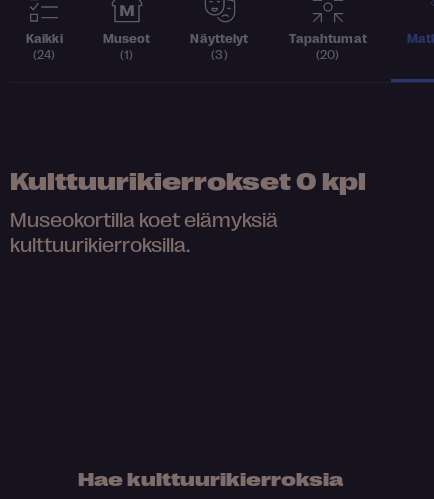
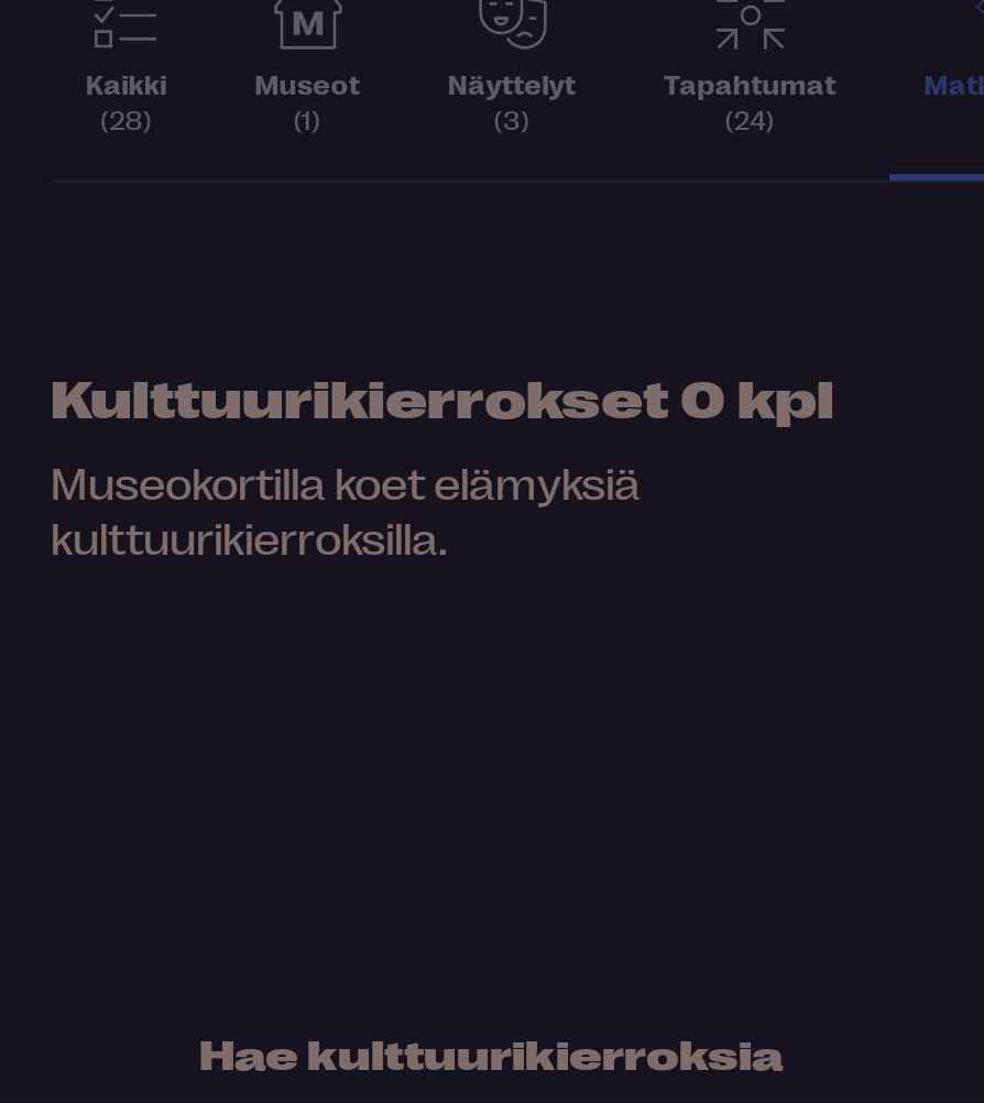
- (24)
+ (28)

- (20)
+ (24)
